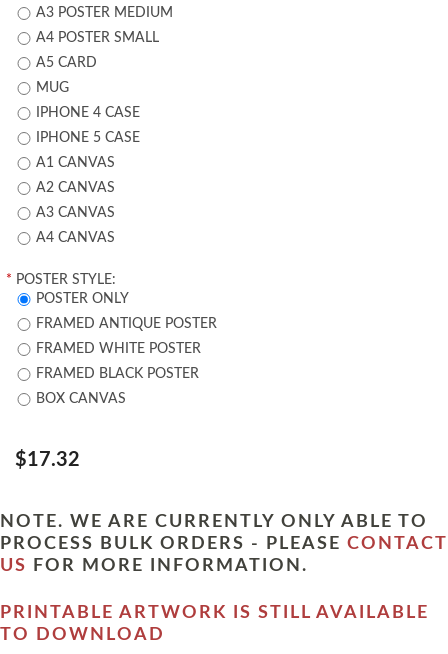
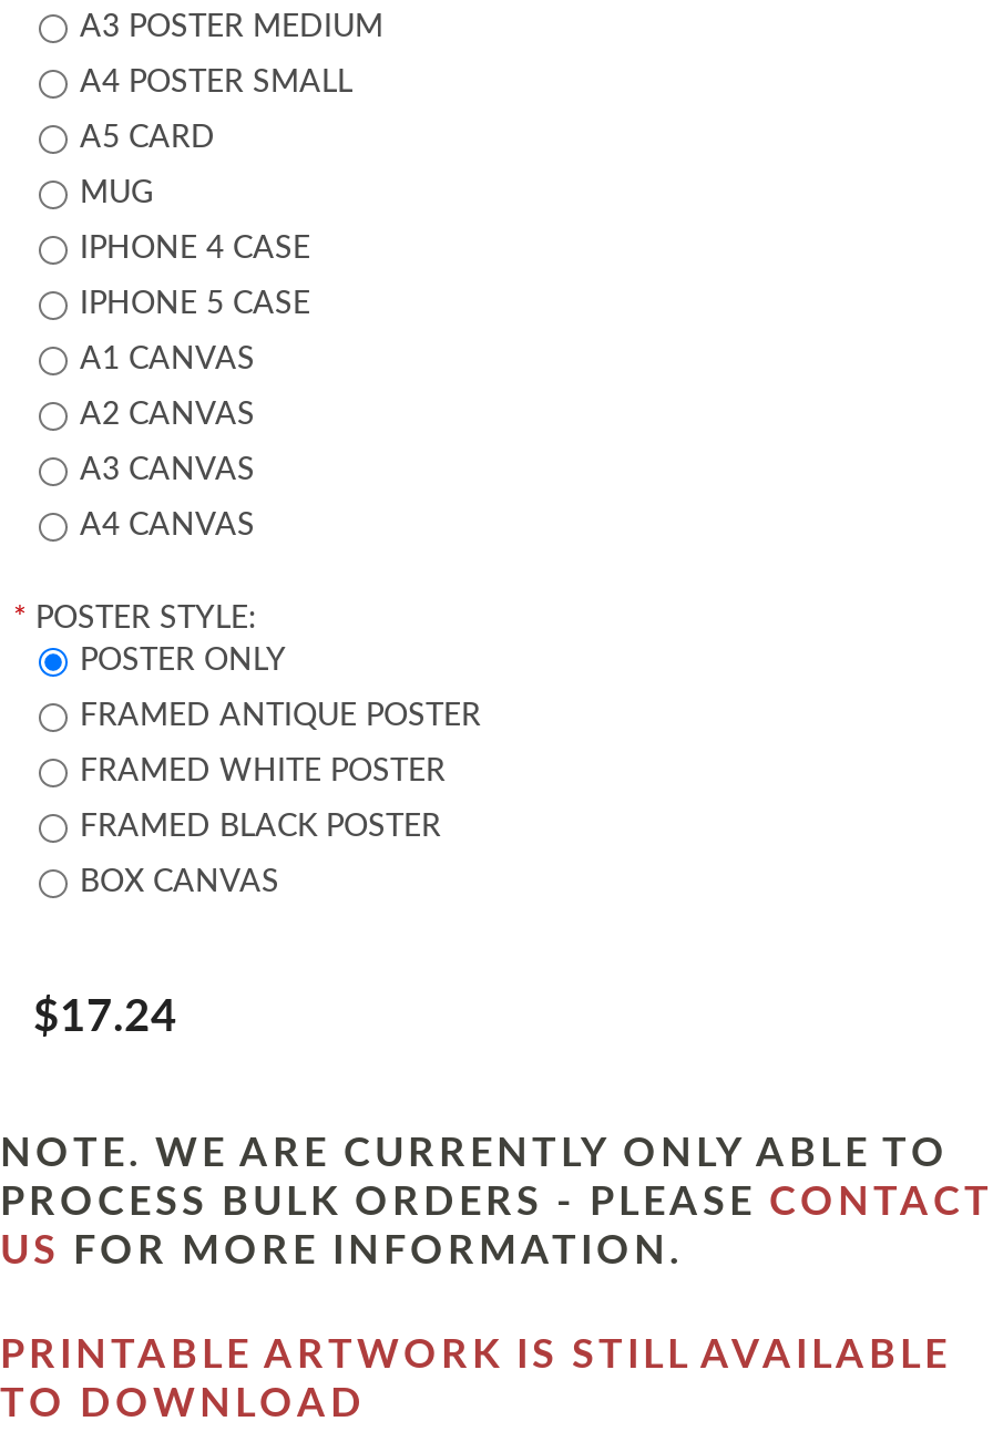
- $17.32
+ $17.24
